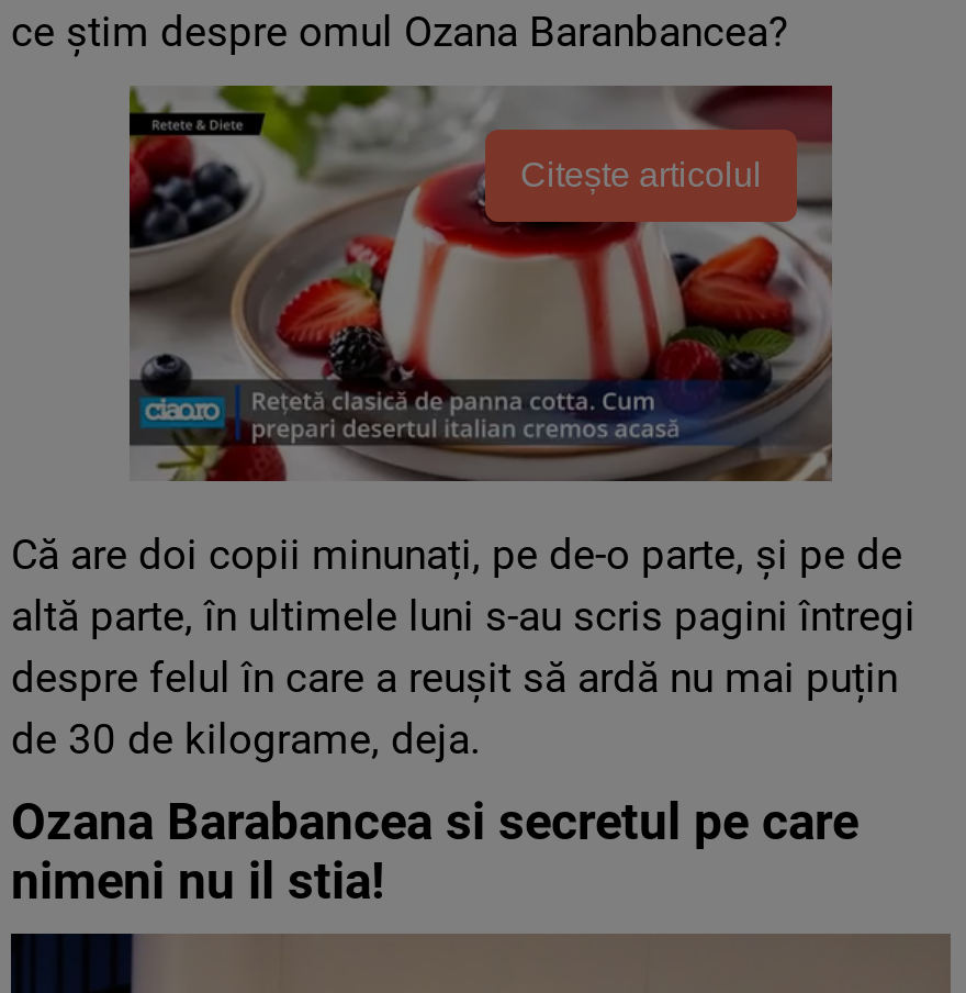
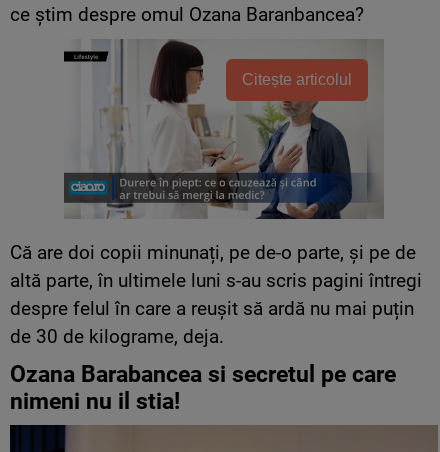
- [image]
+ [image]
